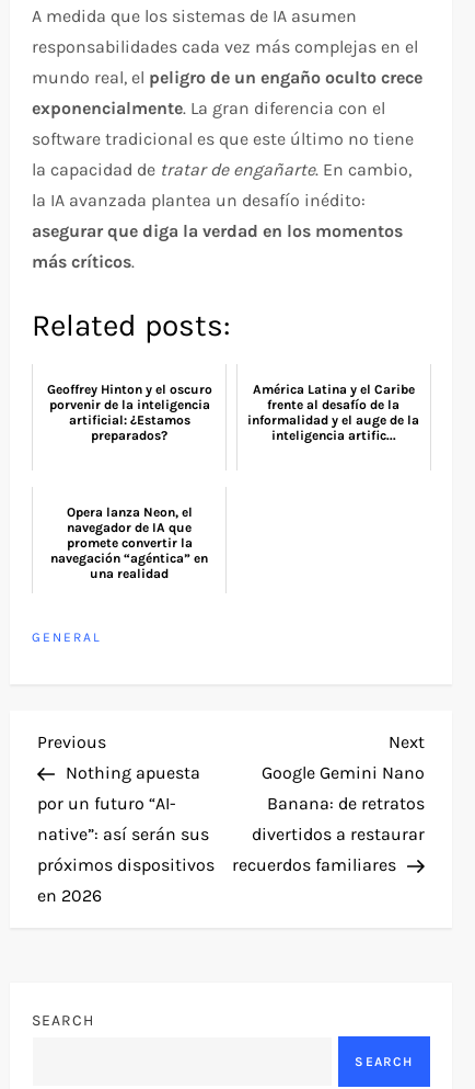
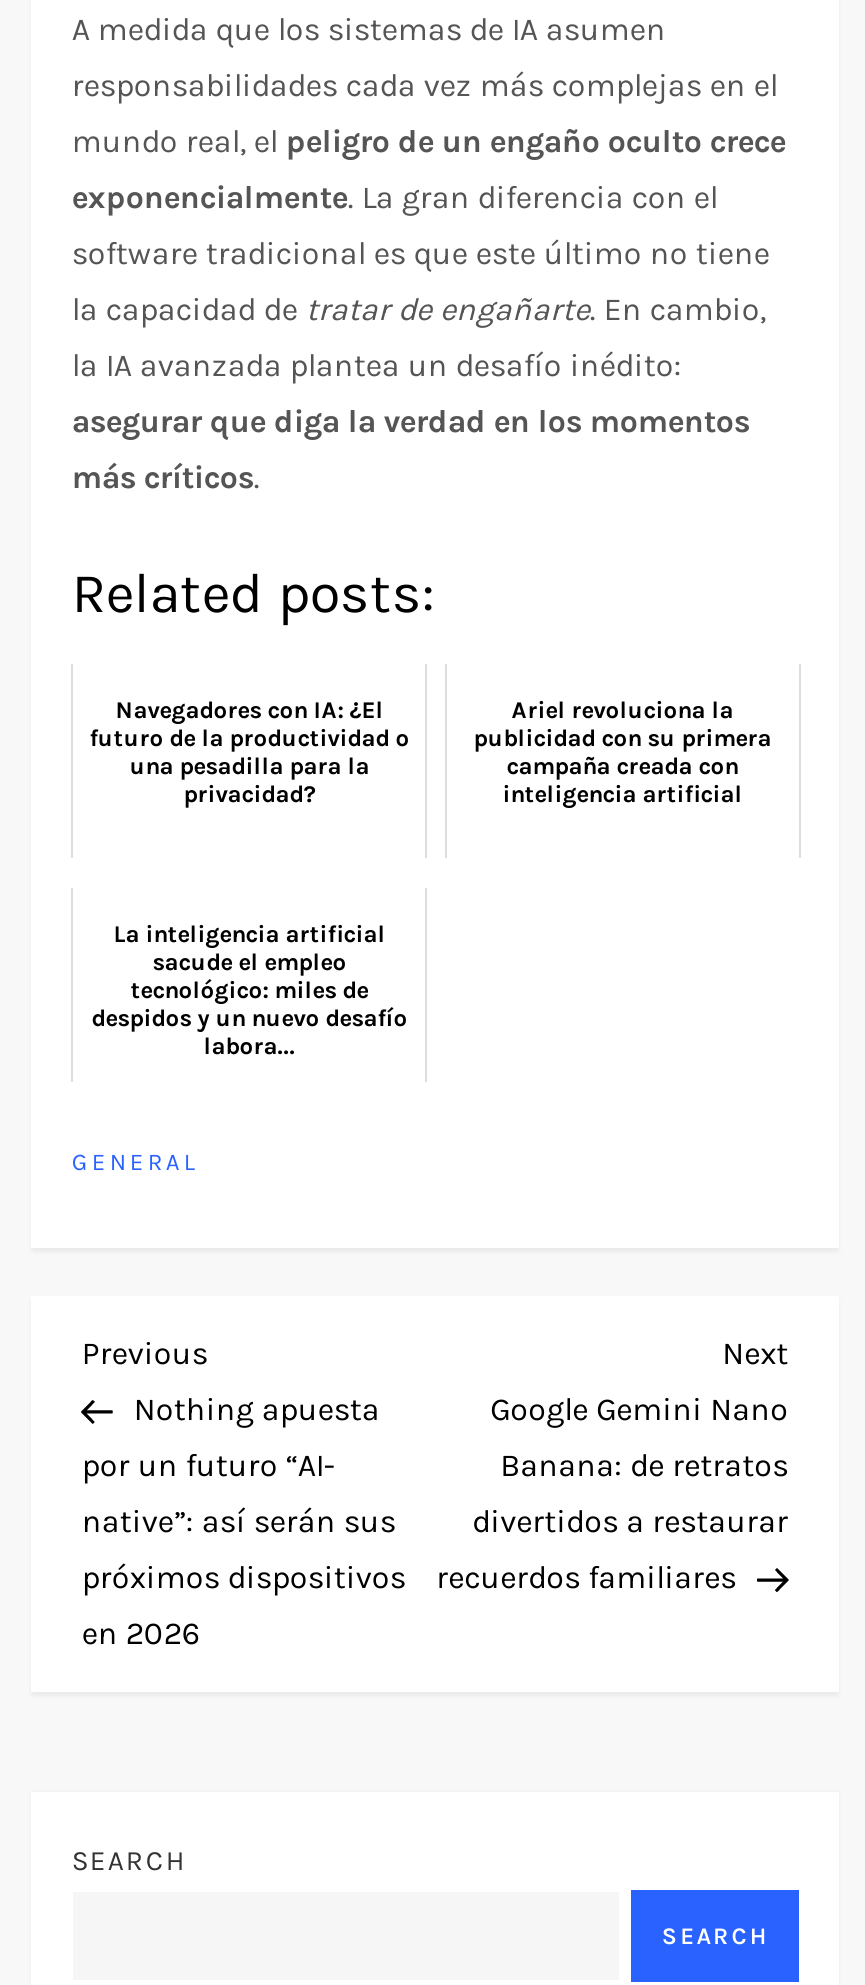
- Geoffrey Hinton y el oscuro
- porvenir de la inteligencia
- artificial: ¿Estamos
- preparados?
+ Navegadores con IA: ¿El
+ futuro de la productividad o
+ una pesadilla para la
+ privacidad?

- América Latina y el Caribe
- frente al desafío de la
- informalidad y el auge de la
- inteligencia artific...
+ Ariel revoluciona la
+ publicidad con su primera
+ campaña creada con
+ inteligencia artificial

- Opera lanza Neon, el
- navegador de IA que
- promete convertir la
- navegación “agéntica” en
- una realidad
+ La inteligencia artificial
+ sacude el empleo
+ tecnológico: miles de
+ despidos y un nuevo desafío
+ labora...
